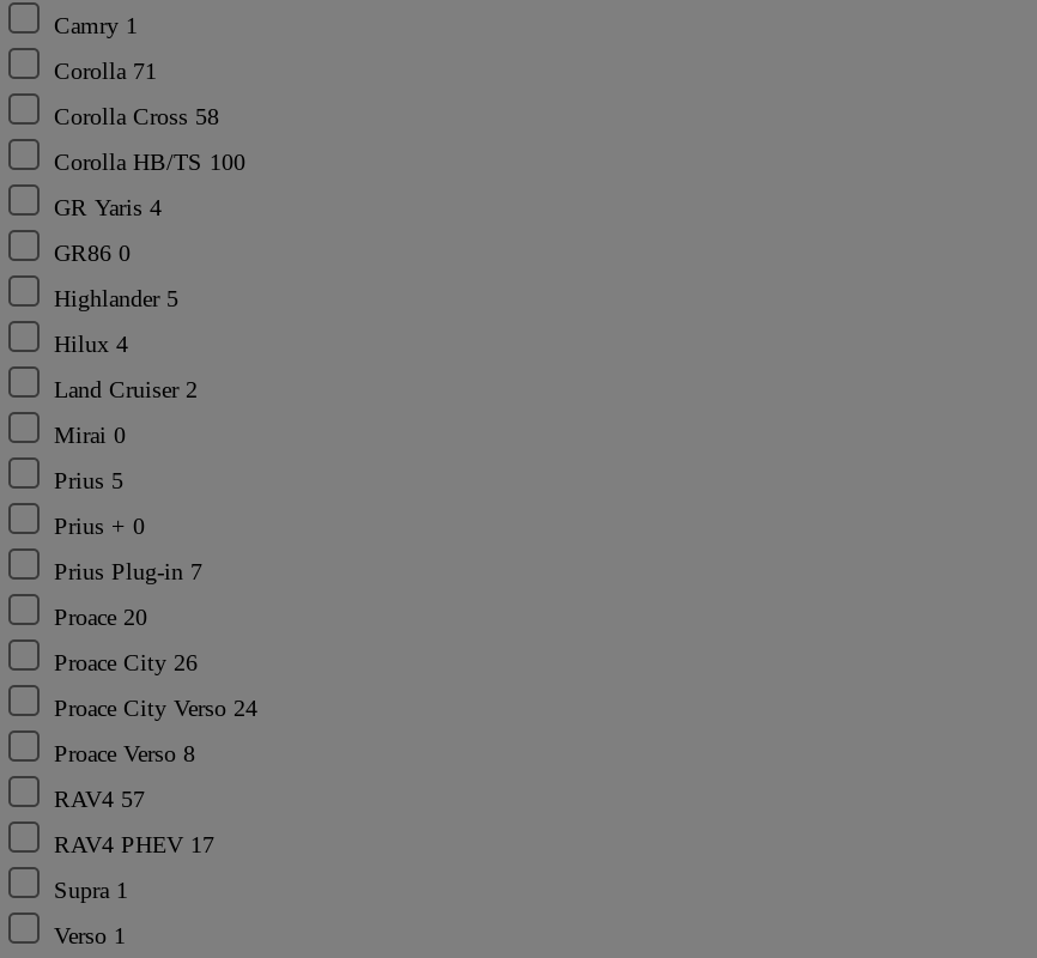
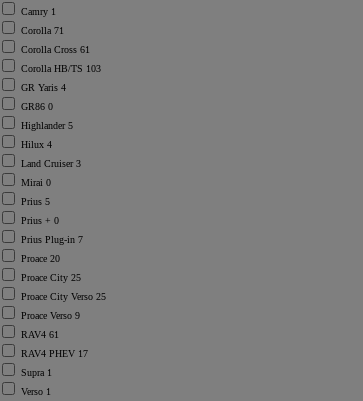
- Corolla Cross 58
+ Corolla Cross 61

- Corolla HB/TS 100
+ Corolla HB/TS 103

- Land Cruiser 2
+ Land Cruiser 3

- Proace City 26
+ Proace City 25

- Proace City Verso 24
+ Proace City Verso 25

- Proace Verso 8
+ Proace Verso 9

- RAV4 57
+ RAV4 61
